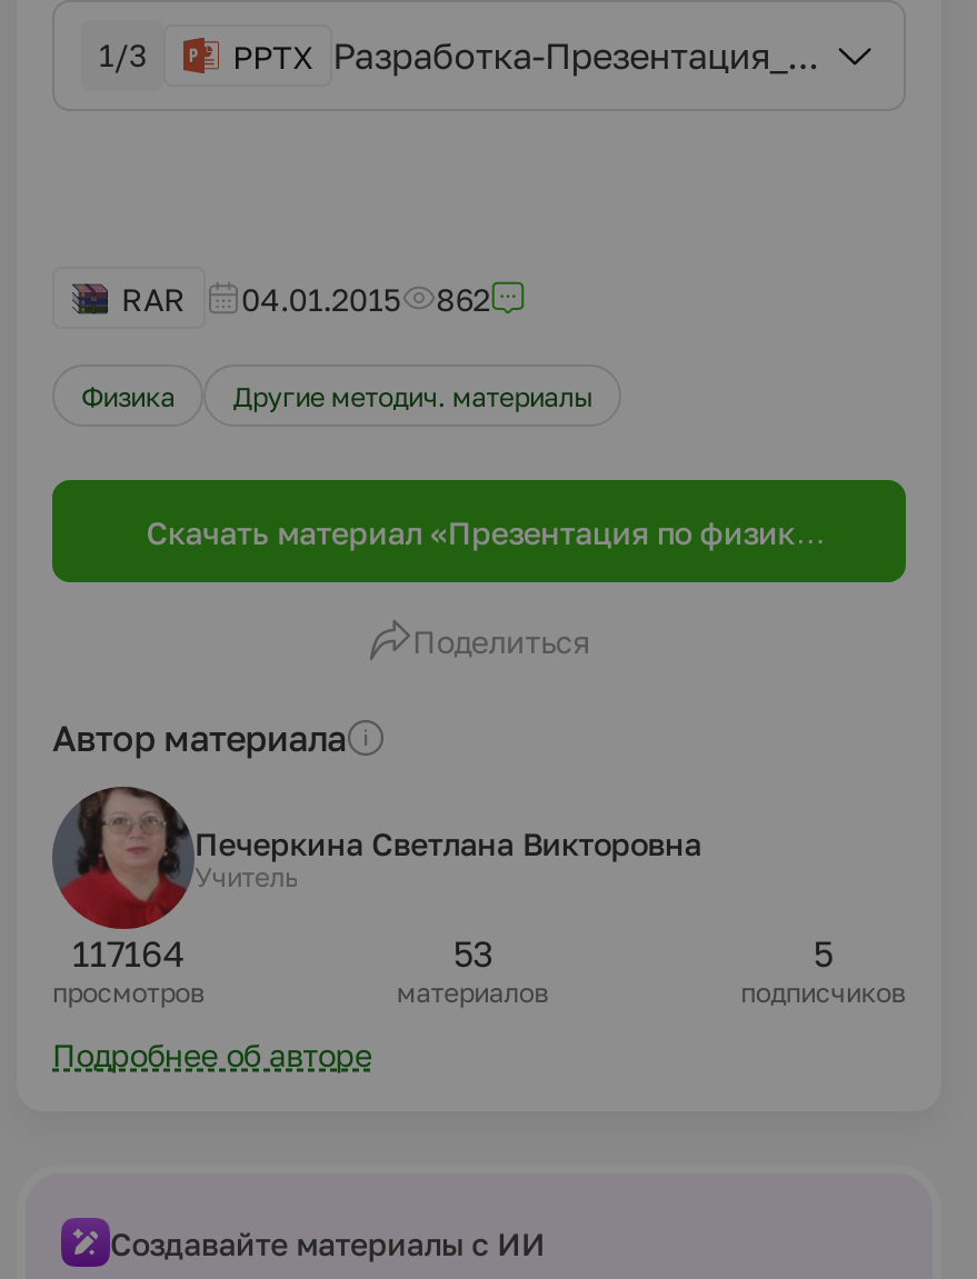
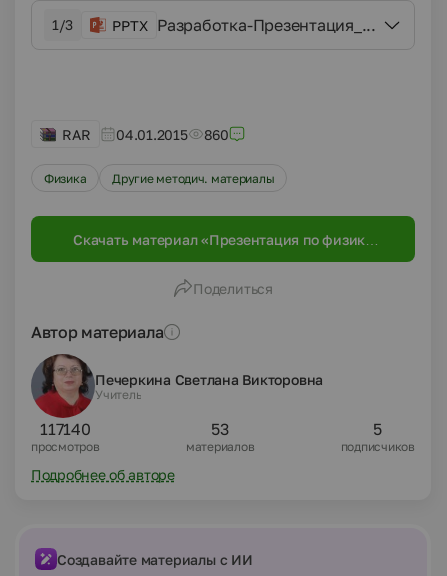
- RAR 04.01.2015 862
+ RAR 04.01.2015 860

- 117164
+ 117140
